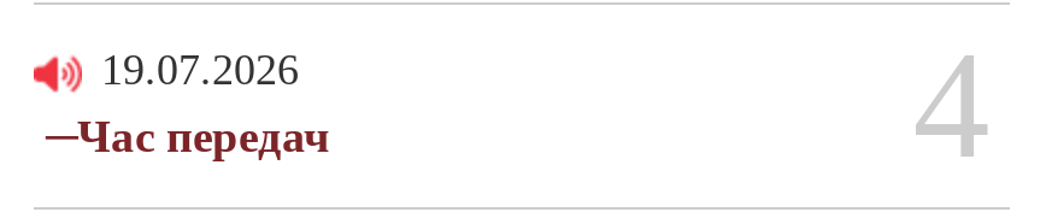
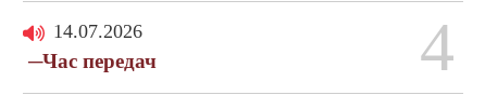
- 19.07.2026
+ 14.07.2026
